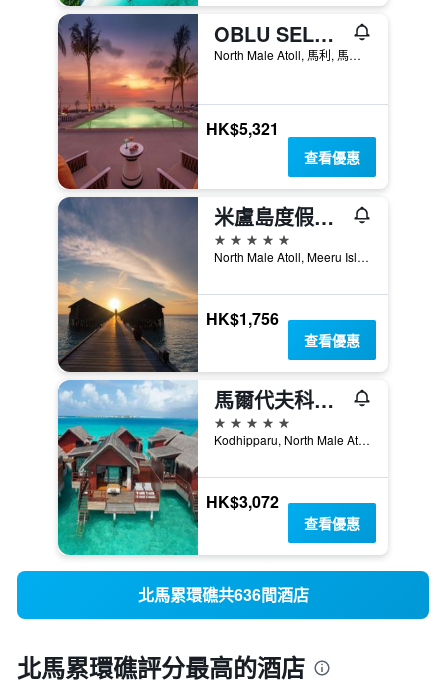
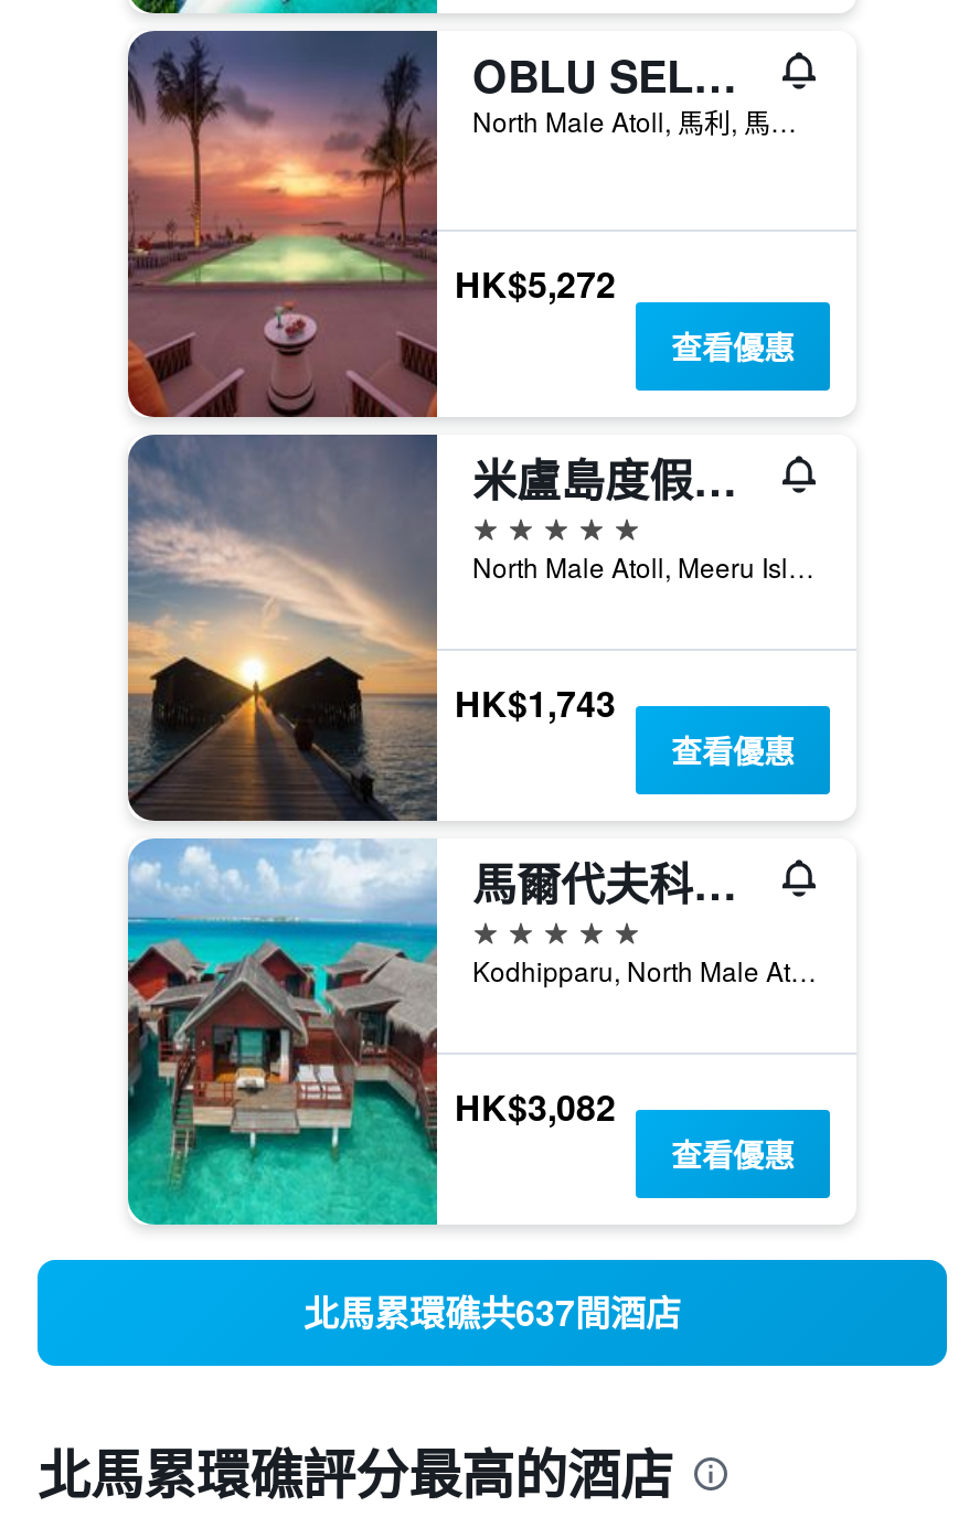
- HK$5,321
+ HK$5,272

- HK$1,756
+ HK$1,743

- HK$3,072
+ HK$3,082

- 北馬累環礁共636間酒店
+ 北馬累環礁共637間酒店
